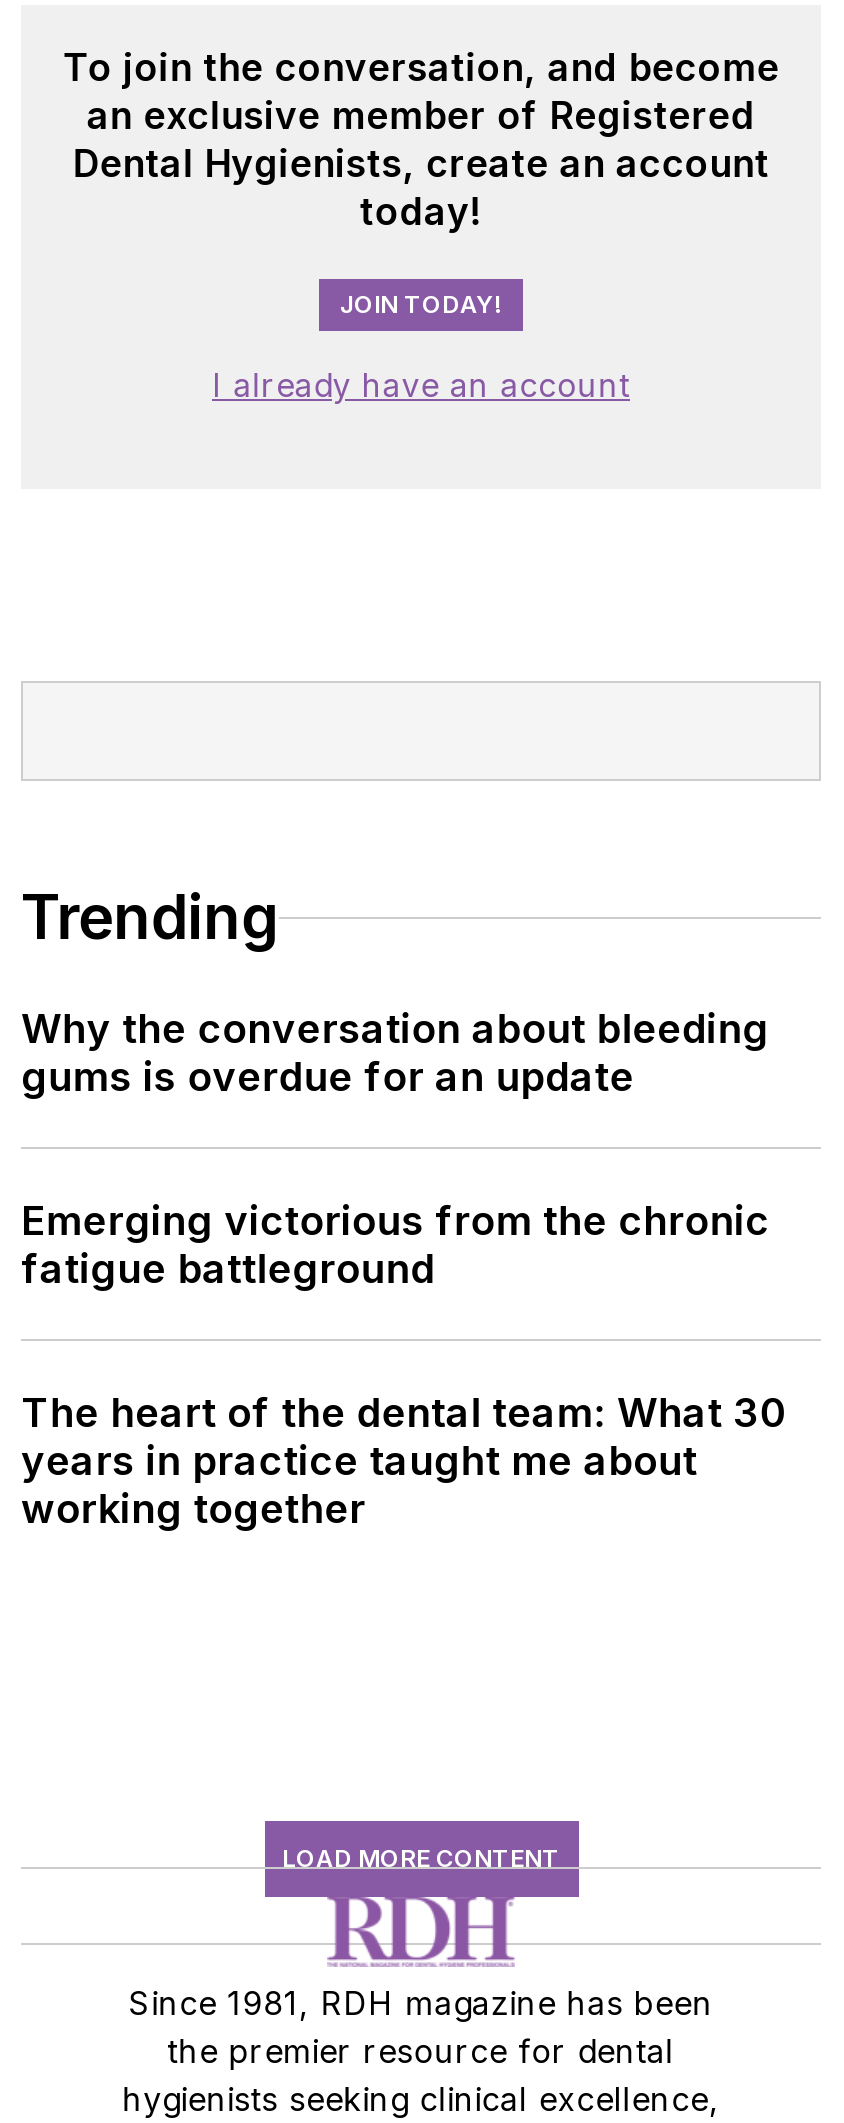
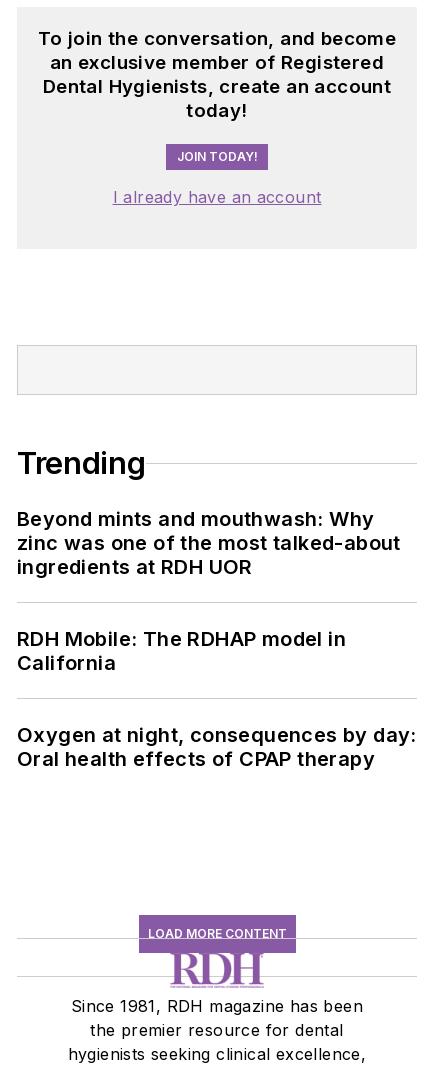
- Why the conversation about bleeding
- gums is overdue for an update
+ Beyond mints and mouthwash: Why
+ zinc was one of the most talked-about
+ ingredients at RDH UOR

- Emerging victorious from the chronic
- fatigue battleground
+ RDH Mobile: The RDHAP model in
+ California

- The heart of the dental team: What 30
- years in practice taught me about
- working together
+ Oxygen at night, consequences by day:
+ Oral health effects of CPAP therapy
